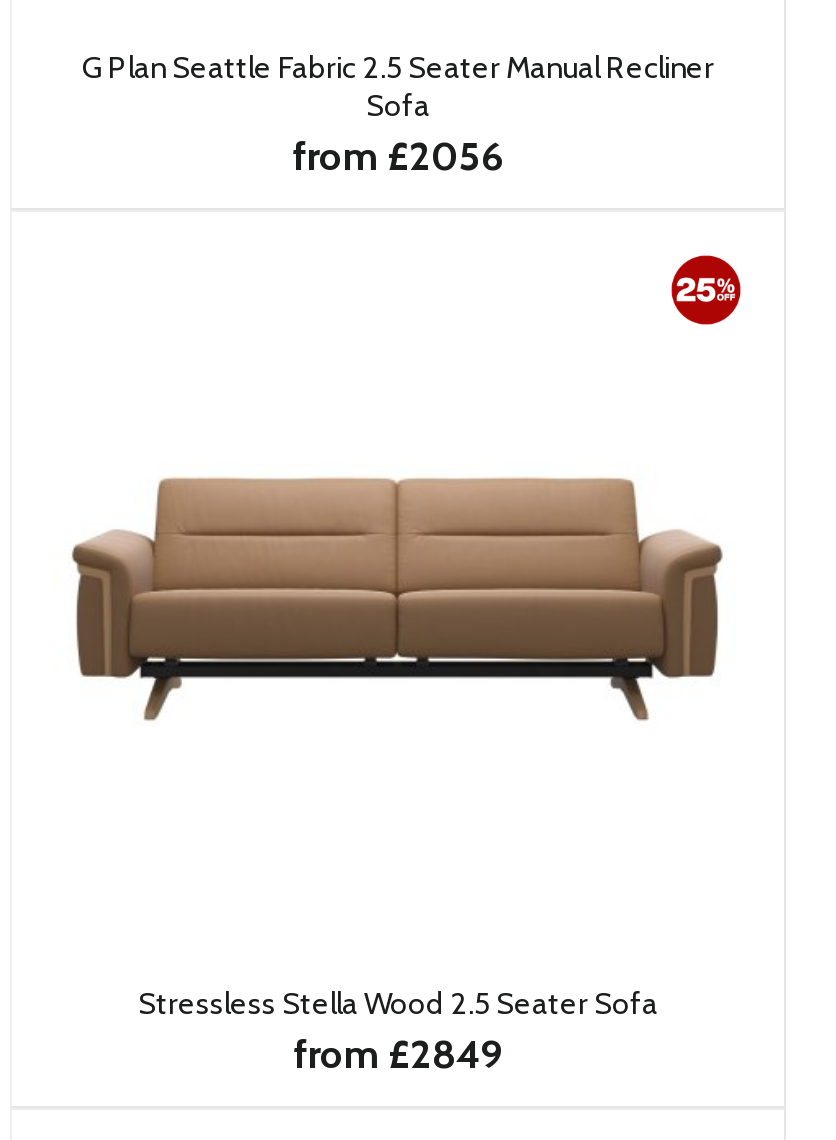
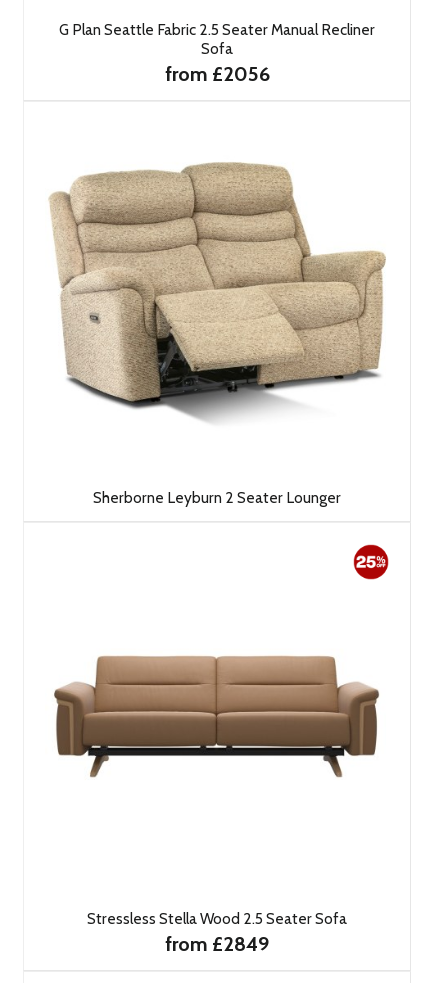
+ [image]

+ Sherborne Leyburn 2 Seater Lounger
